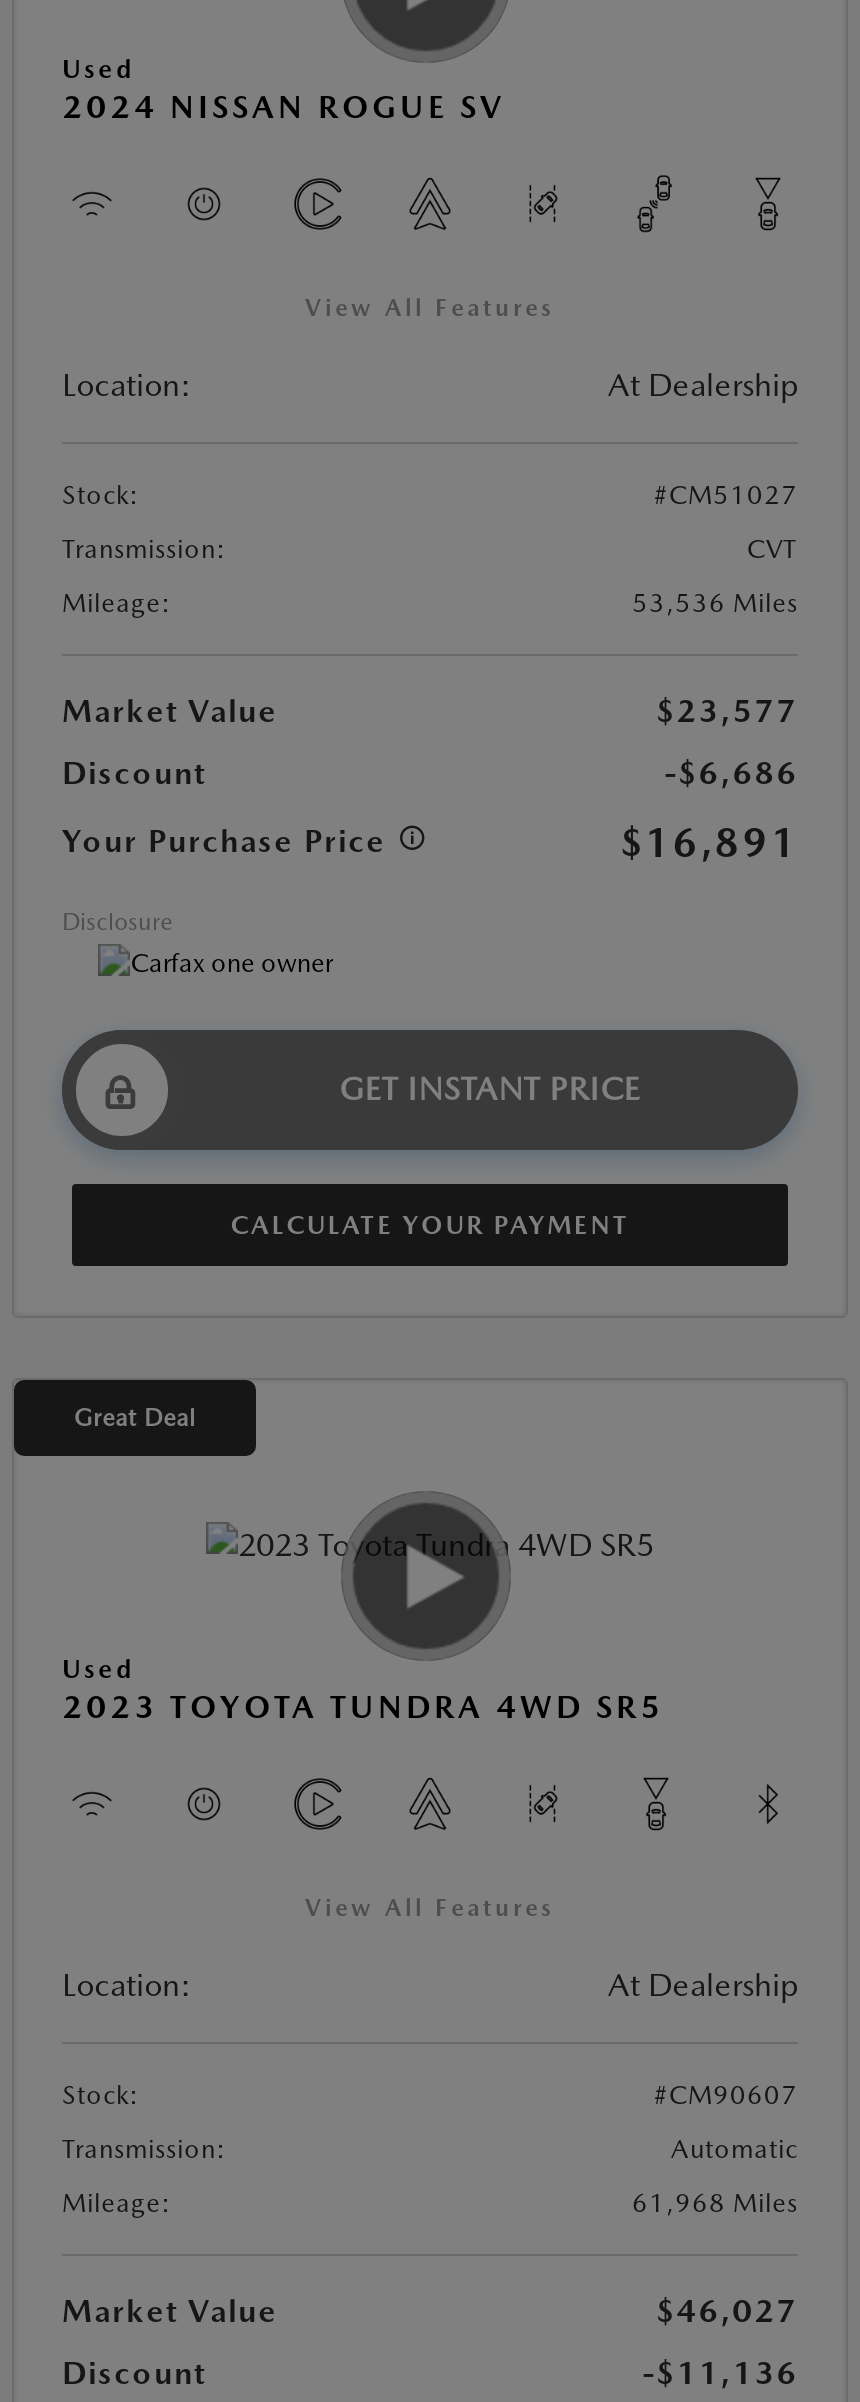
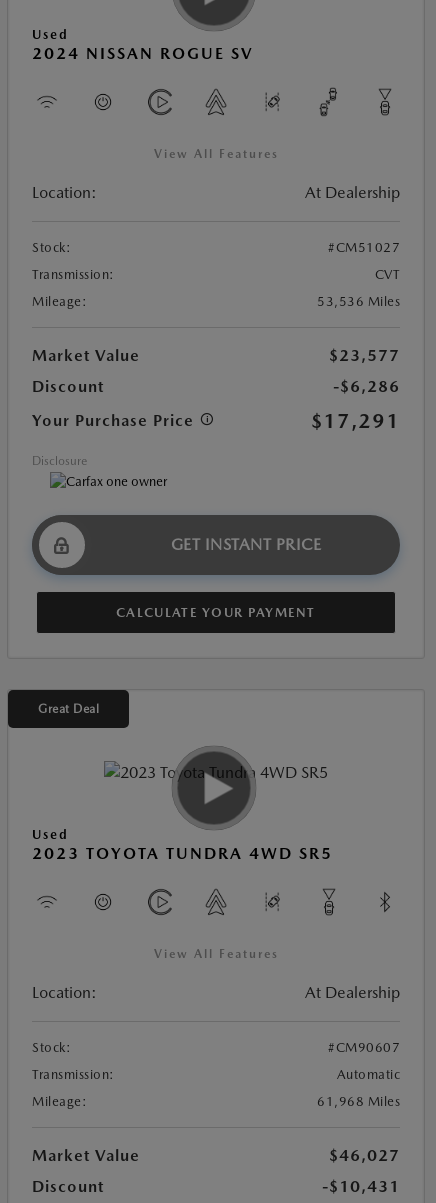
- -$6,686
+ -$6,286

- $16,891
+ $17,291

- -$11,136
+ -$10,431
